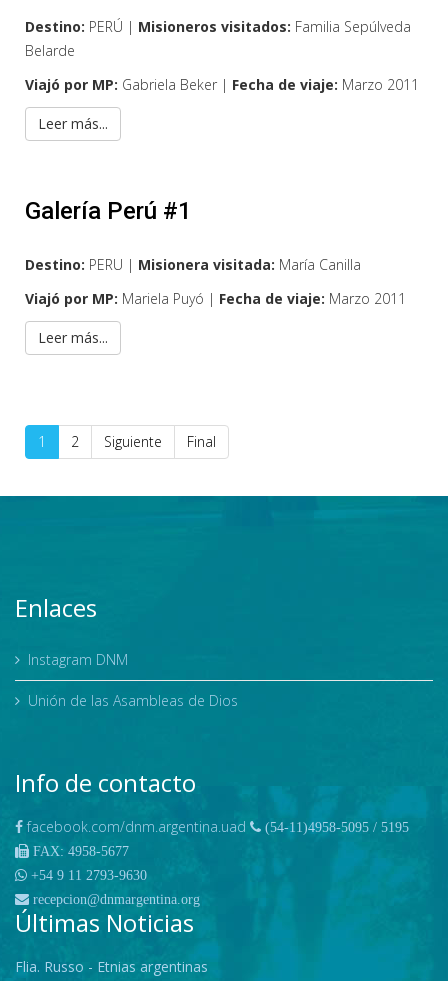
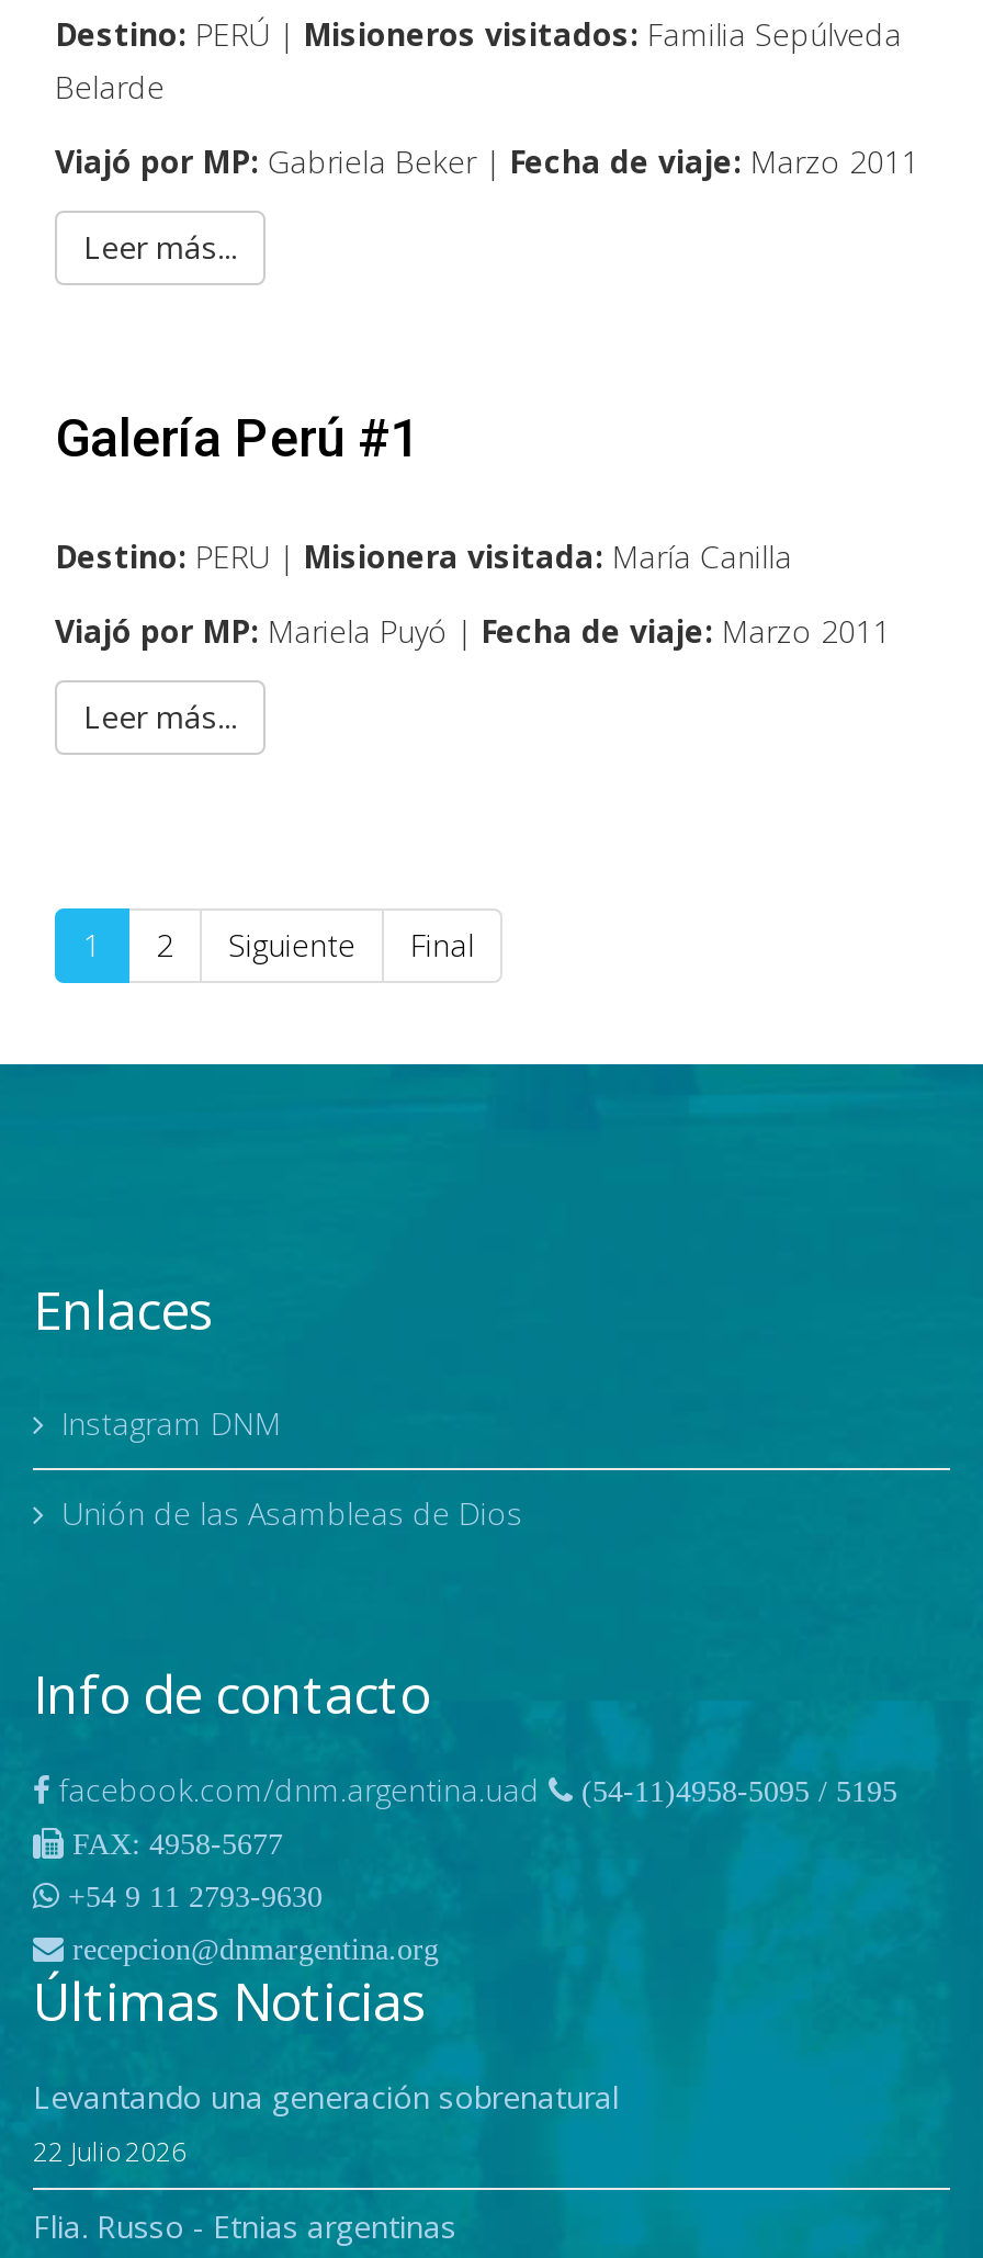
+ Levantando una generación sobrenatural
+ 22 Julio 2026
